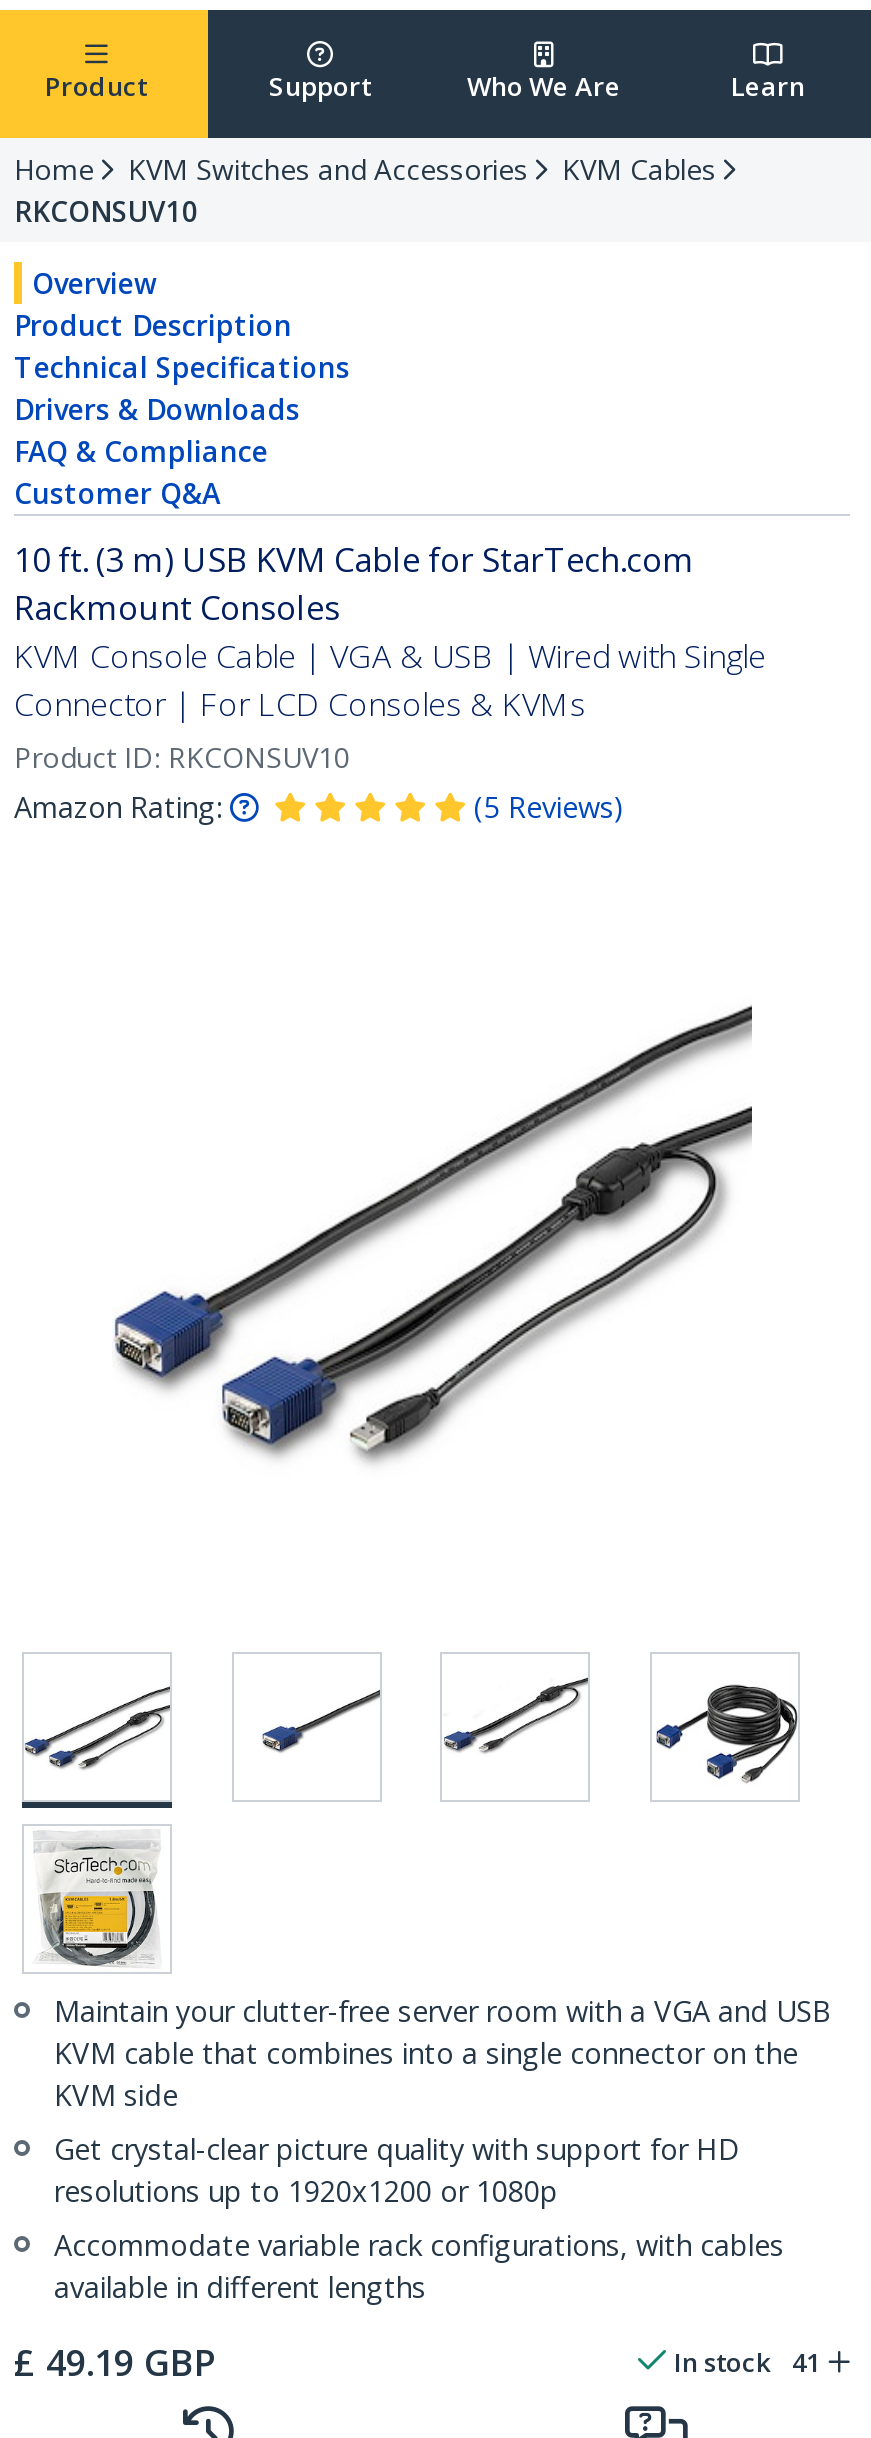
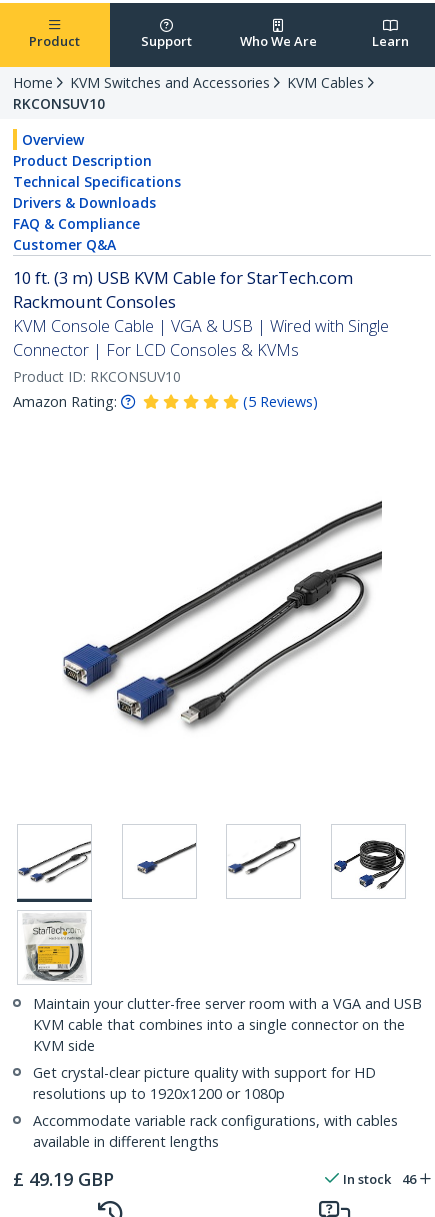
- In stock 41
+ In stock 46
